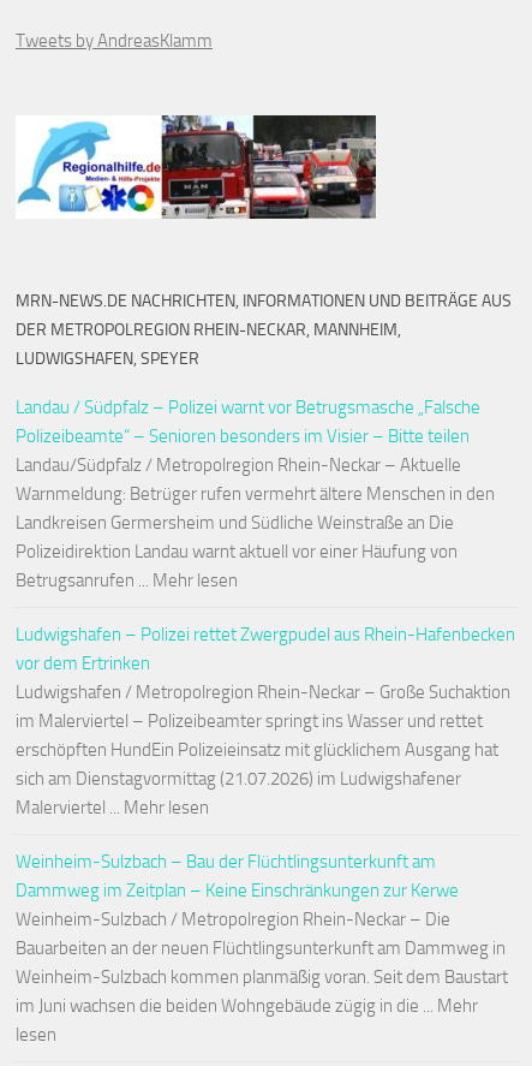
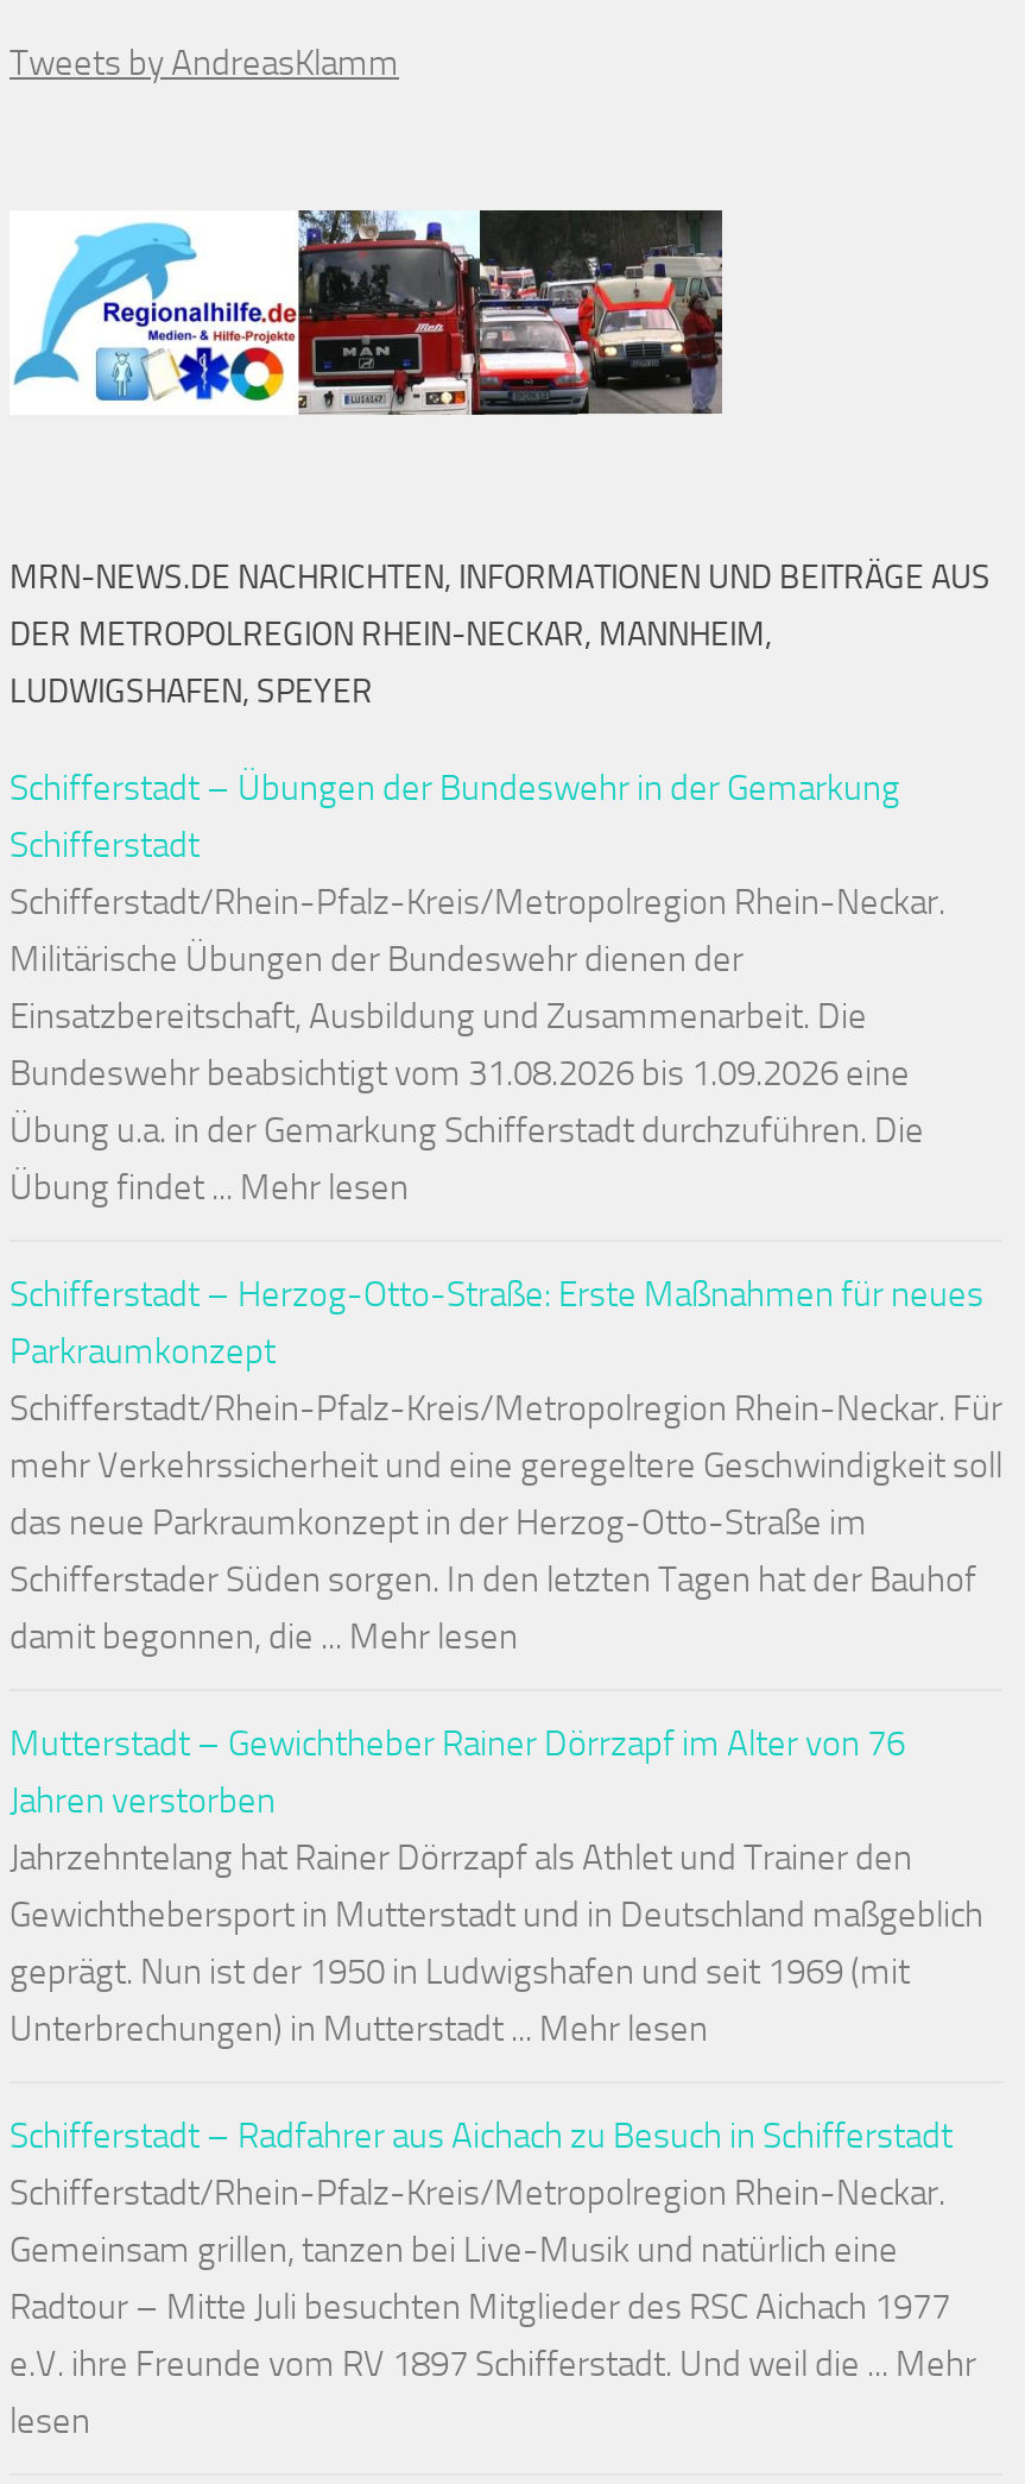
- Landau / Südpfalz – Polizei warnt vor Betrugsmasche „Falsche
- Polizeibeamte“ – Senioren besonders im Visier – Bitte teilen
- Landau/Südpfalz / Metropolregion Rhein-Neckar – Aktuelle
- Warnmeldung: Betrüger rufen vermehrt ältere Menschen in den
- Landkreisen Germersheim und Südliche Weinstraße an Die
- Polizeidirektion Landau warnt aktuell vor einer Häufung von
- Betrugsanrufen ... Mehr lesen
- Ludwigshafen – Polizei rettet Zwergpudel aus Rhein-Hafenbecken
- vor dem Ertrinken
- Ludwigshafen / Metropolregion Rhein-Neckar – Große Suchaktion
- im Malerviertel – Polizeibeamter springt ins Wasser und rettet
- erschöpften HundEin Polizeieinsatz mit glücklichem Ausgang hat
- sich am Dienstagvormittag (21.07.2026) im Ludwigshafener
- Malerviertel ... Mehr lesen
- Weinheim-Sulzbach – Bau der Flüchtlingsunterkunft am
- Dammweg im Zeitplan – Keine Einschränkungen zur Kerwe
- Weinheim-Sulzbach / Metropolregion Rhein-Neckar – Die
- Bauarbeiten an der neuen Flüchtlingsunterkunft am Dammweg in
- Weinheim-Sulzbach kommen planmäßig voran. Seit dem Baustart
- im Juni wachsen die beiden Wohngebäude zügig in die ... Mehr
+ Schifferstadt – Übungen der Bundeswehr in der Gemarkung
+ Schifferstadt
+ Schifferstadt/Rhein-Pfalz-Kreis/Metropolregion Rhein-Neckar.
+ Militärische Übungen der Bundeswehr dienen der
+ Einsatzbereitschaft, Ausbildung und Zusammenarbeit. Die
+ Bundeswehr beabsichtigt vom 31.08.2026 bis 1.09.2026 eine
+ Übung u.a. in der Gemarkung Schifferstadt durchzuführen. Die
+ Übung findet ... Mehr lesen
+ Schifferstadt – Herzog-Otto-Straße: Erste Maßnahmen für neues
+ Parkraumkonzept
+ Schifferstadt/Rhein-Pfalz-Kreis/Metropolregion Rhein-Neckar. Für
+ mehr Verkehrssicherheit und eine geregeltere Geschwindigkeit soll
+ das neue Parkraumkonzept in der Herzog-Otto-Straße im
+ Schifferstader Süden sorgen. In den letzten Tagen hat der Bauhof
+ damit begonnen, die ... Mehr lesen
+ Mutterstadt – Gewichtheber Rainer Dörrzapf im Alter von 76
+ Jahren verstorben
+ Jahrzehntelang hat Rainer Dörrzapf als Athlet und Trainer den
+ Gewichthebersport in Mutterstadt und in Deutschland maßgeblich
+ geprägt. Nun ist der 1950 in Ludwigshafen und seit 1969 (mit
+ Unterbrechungen) in Mutterstadt ... Mehr lesen
+ Schifferstadt – Radfahrer aus Aichach zu Besuch in Schifferstadt
+ Schifferstadt/Rhein-Pfalz-Kreis/Metropolregion Rhein-Neckar.
+ Gemeinsam grillen, tanzen bei Live-Musik und natürlich eine
+ Radtour – Mitte Juli besuchten Mitglieder des RSC Aichach 1977
+ e.V. ihre Freunde vom RV 1897 Schifferstadt. Und weil die ... Mehr
